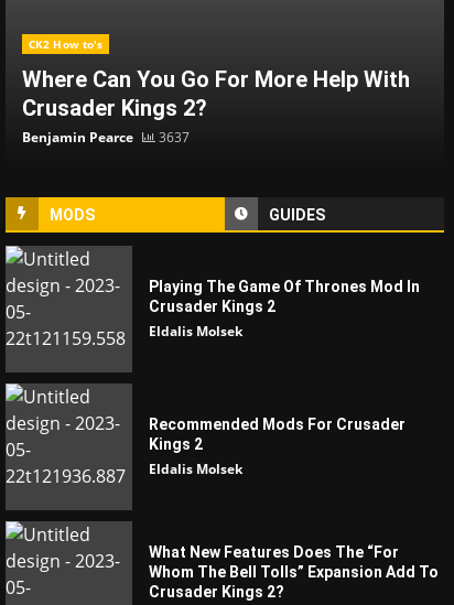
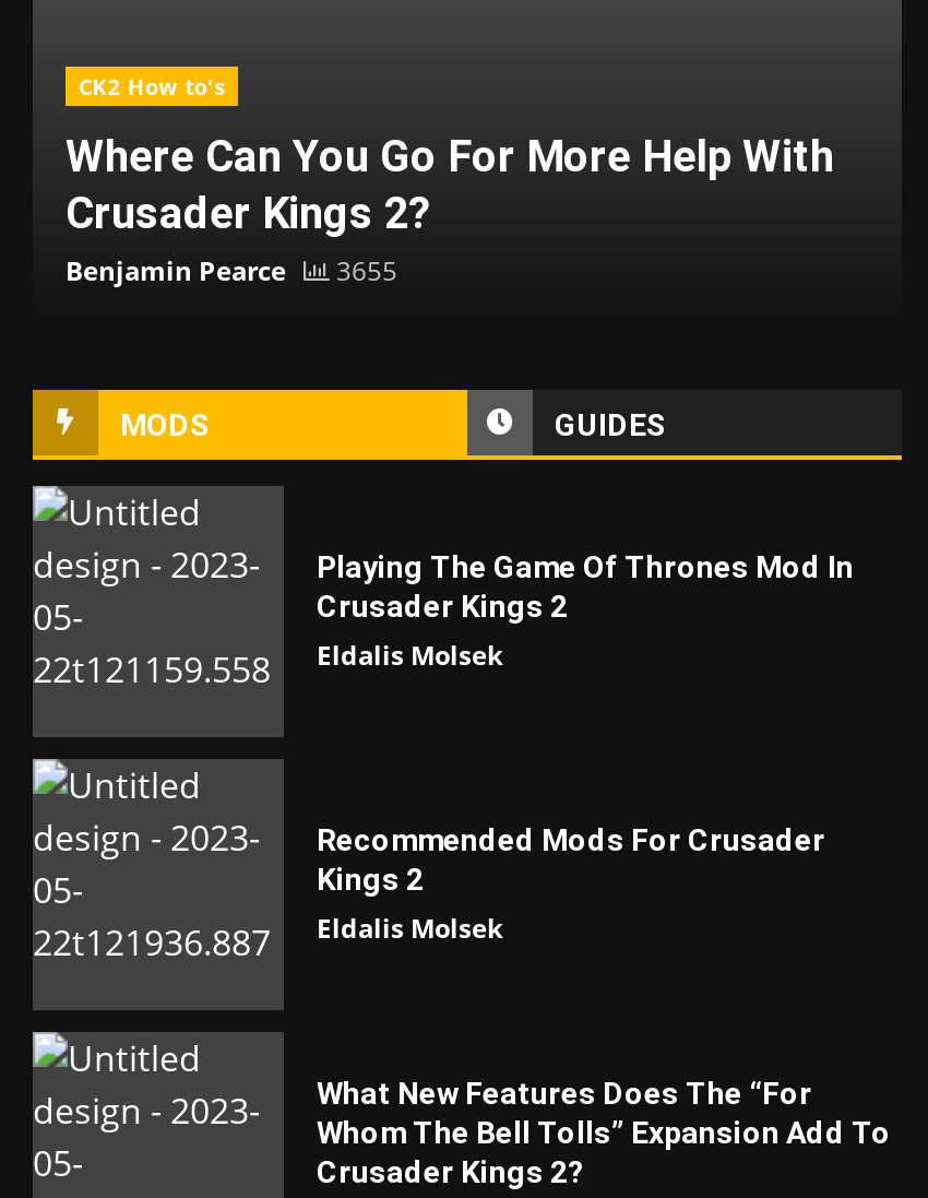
- Benjamin Pearce 3637
+ Benjamin Pearce 3655
